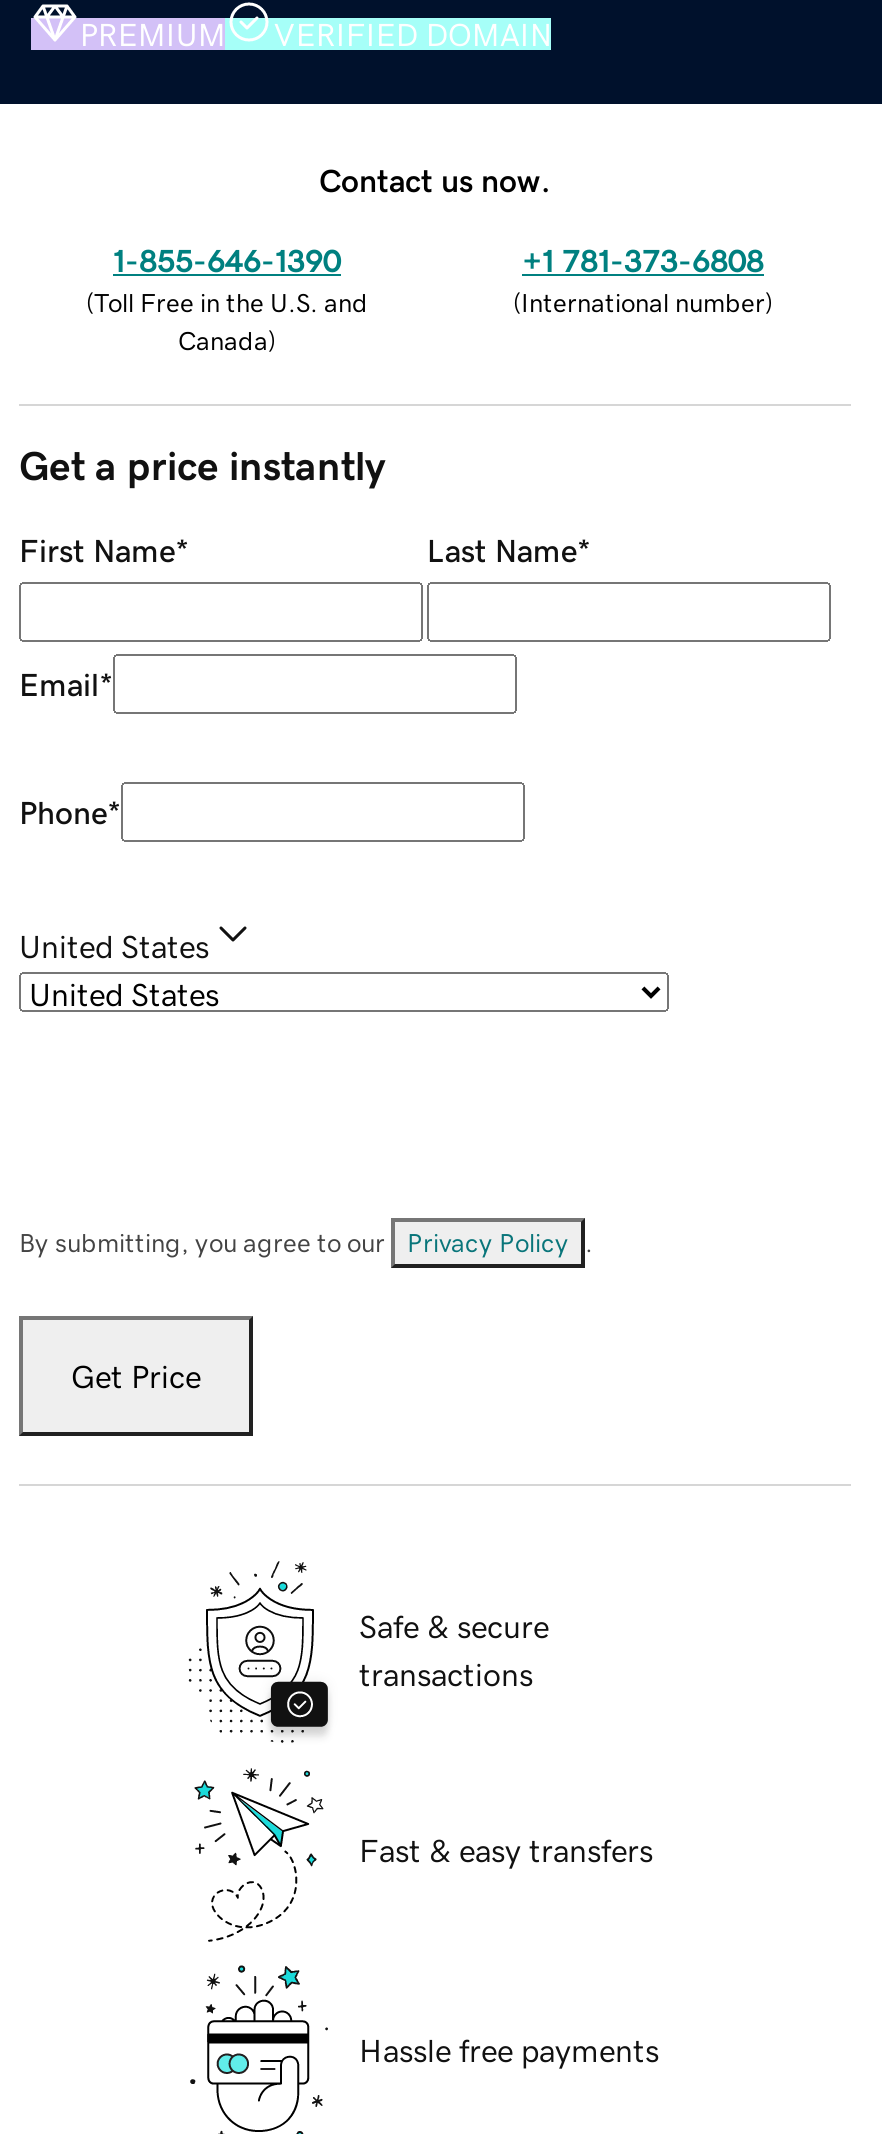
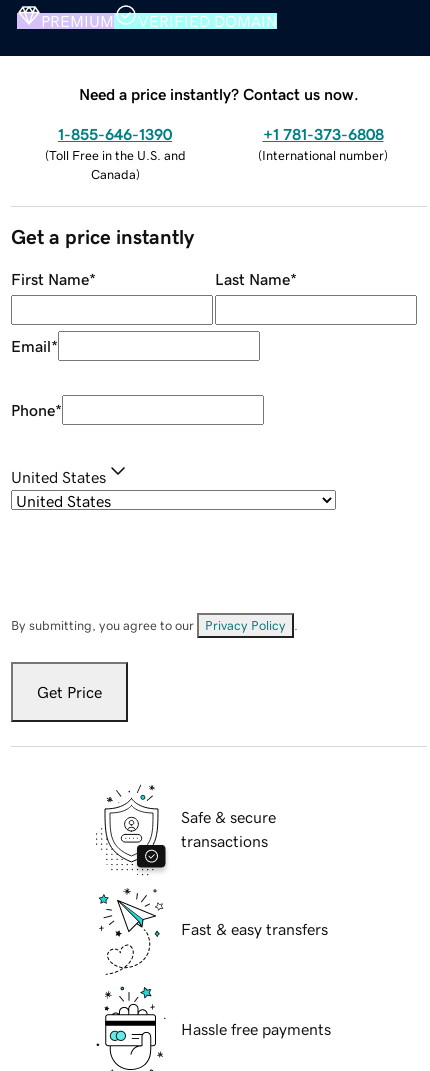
- Contact us now.
+ Need a price instantly? Contact us now.
